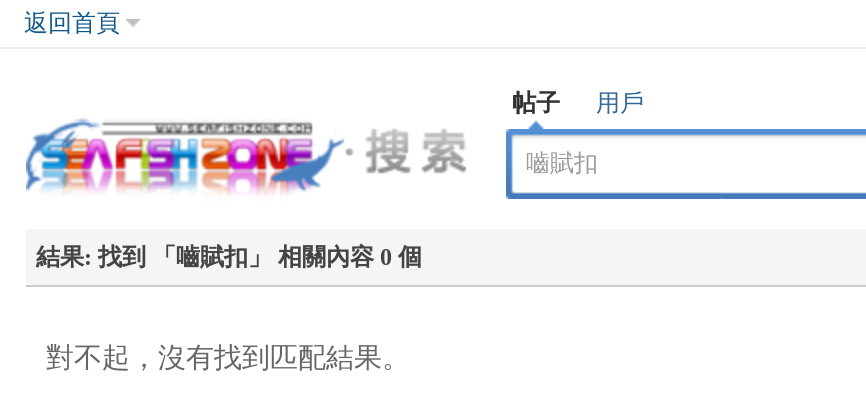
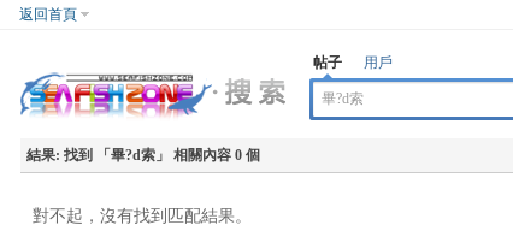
- 結果:找到 「嚙賦扣」 相關內容 0 個
+ 結果:找到 「畢?d索」 相關內容 0 個
